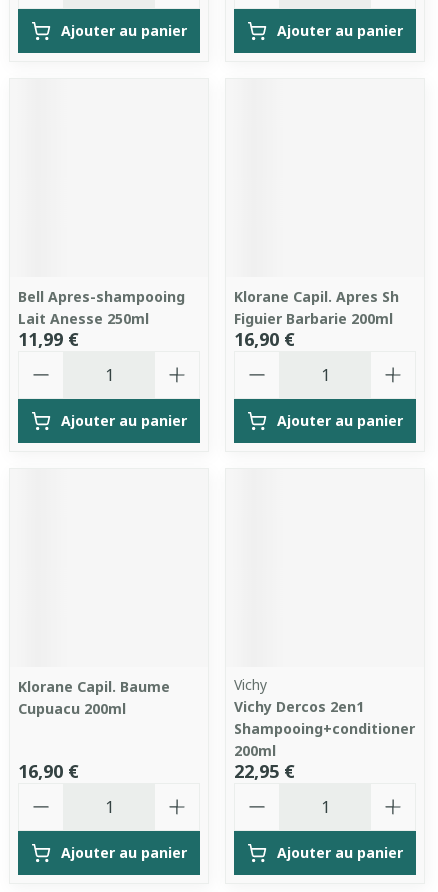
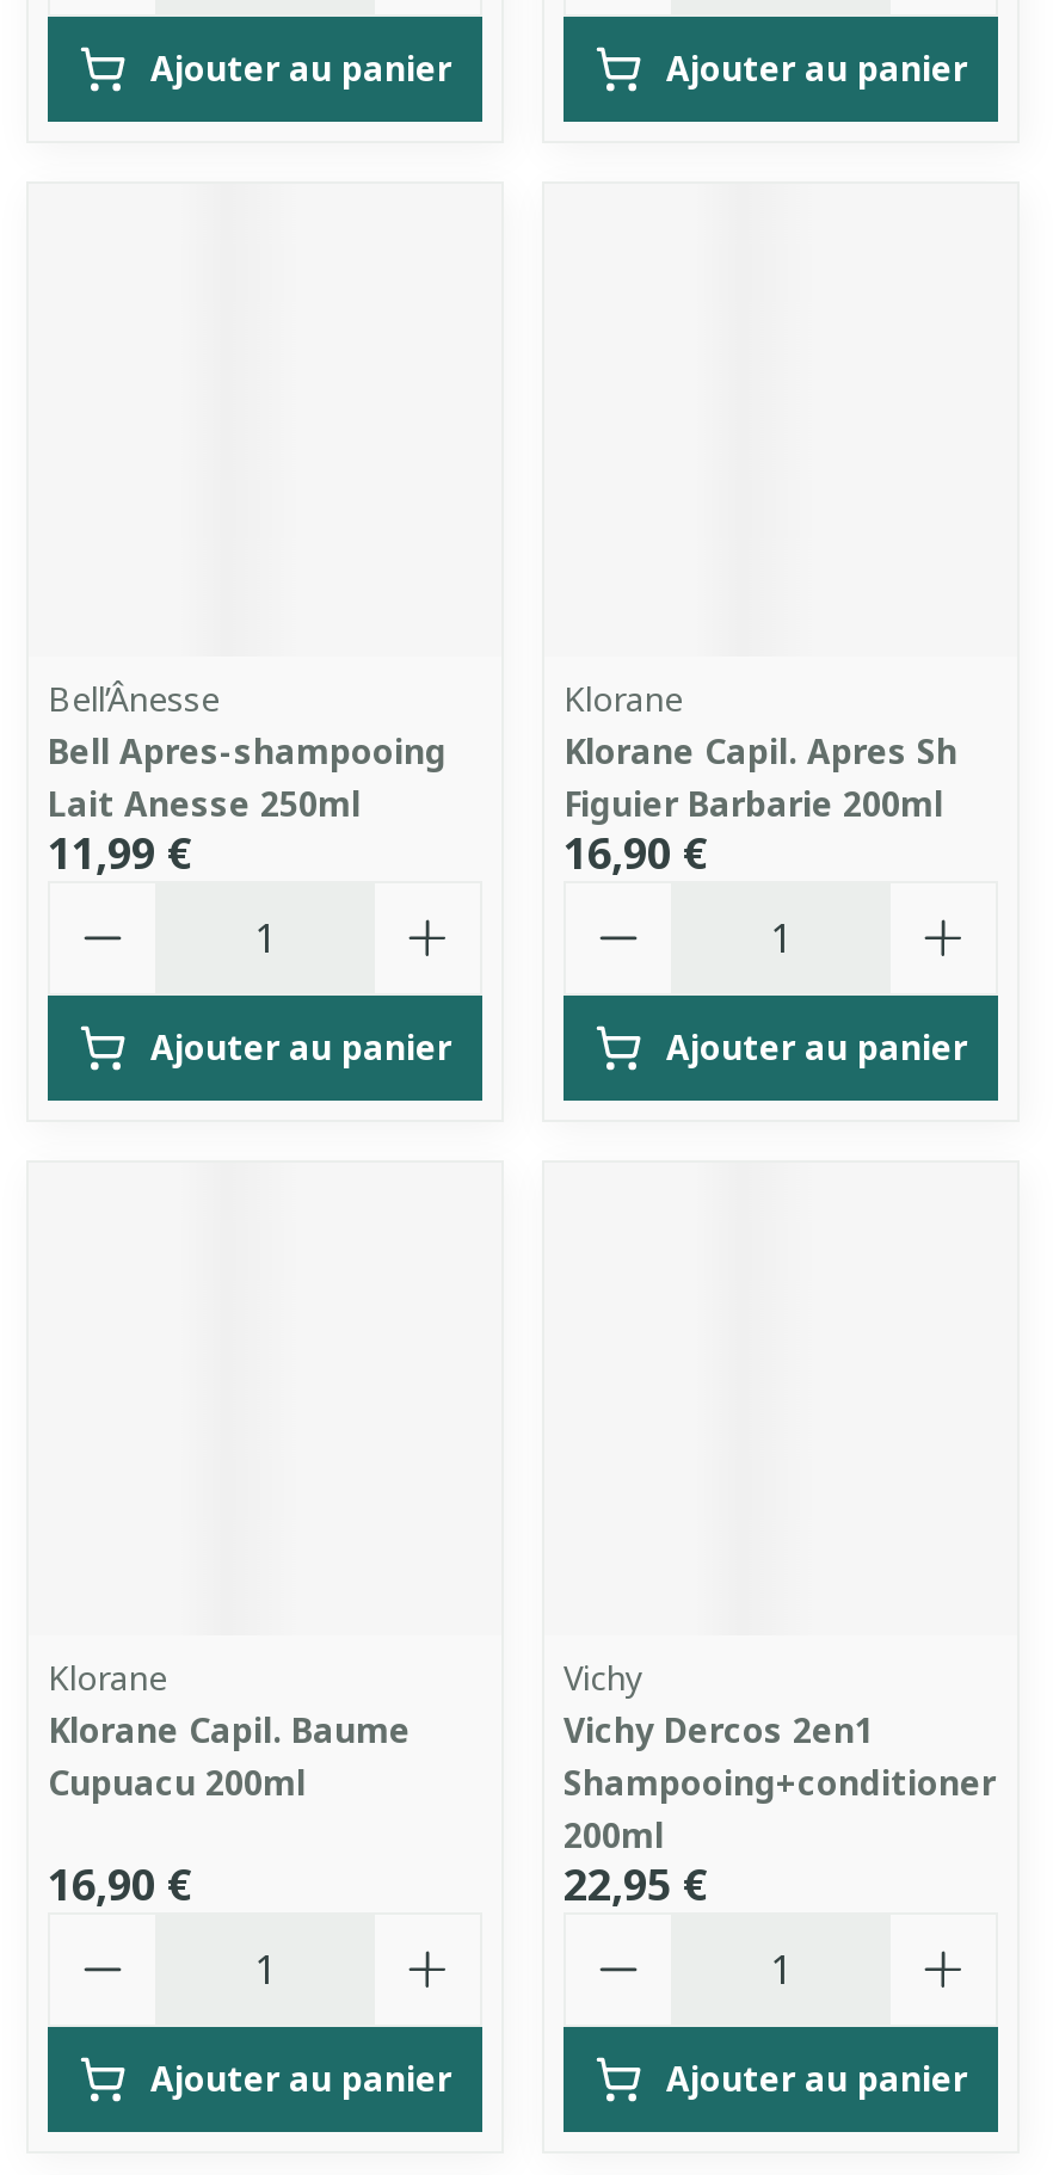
+ Bell’Ânesse

+ Klorane

moved down: Klorane Capil. Baume | Cupuacu 200ml

+ Klorane
